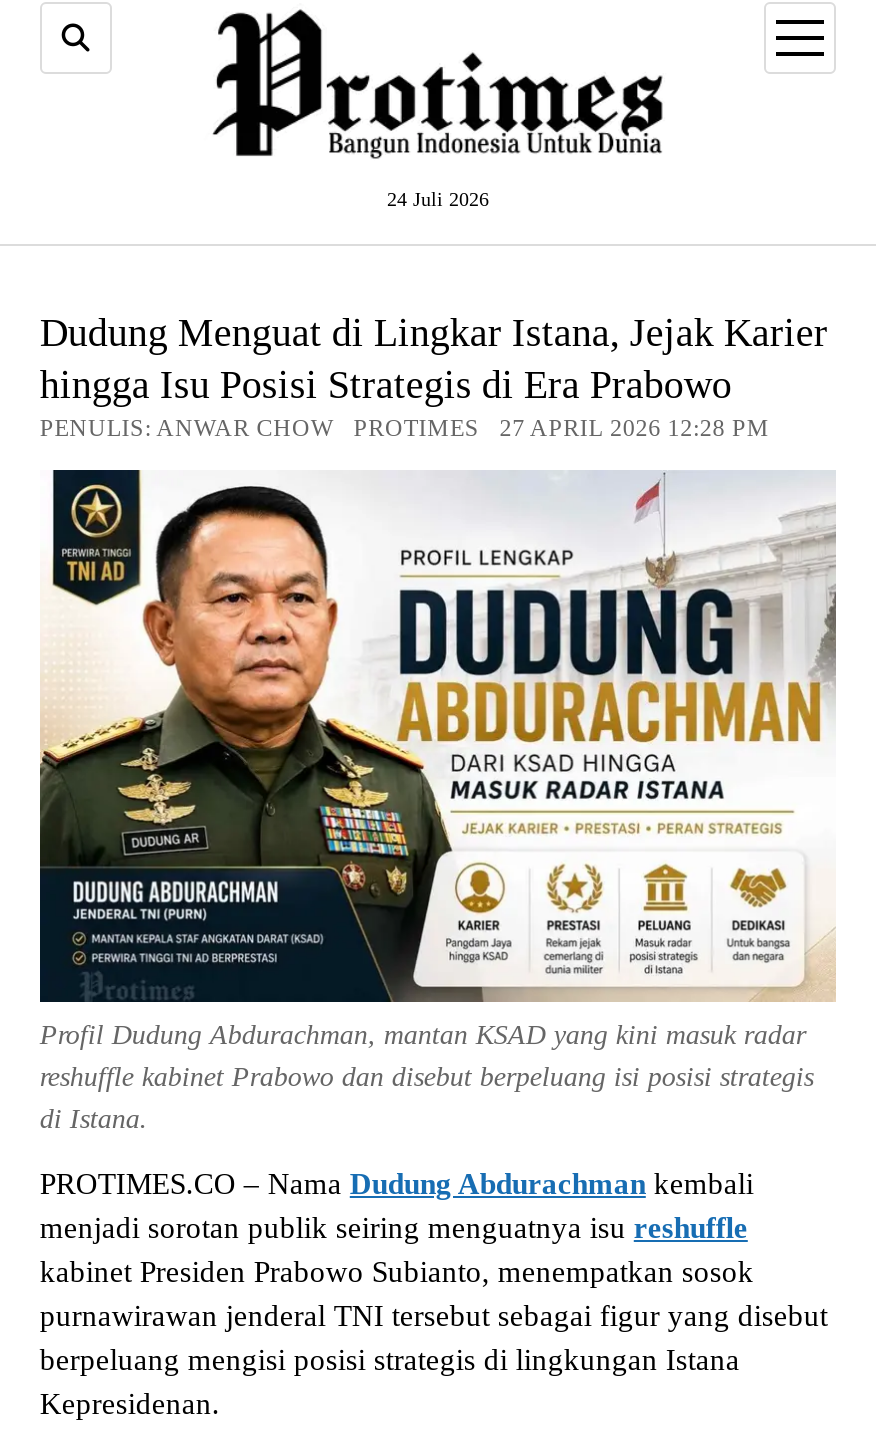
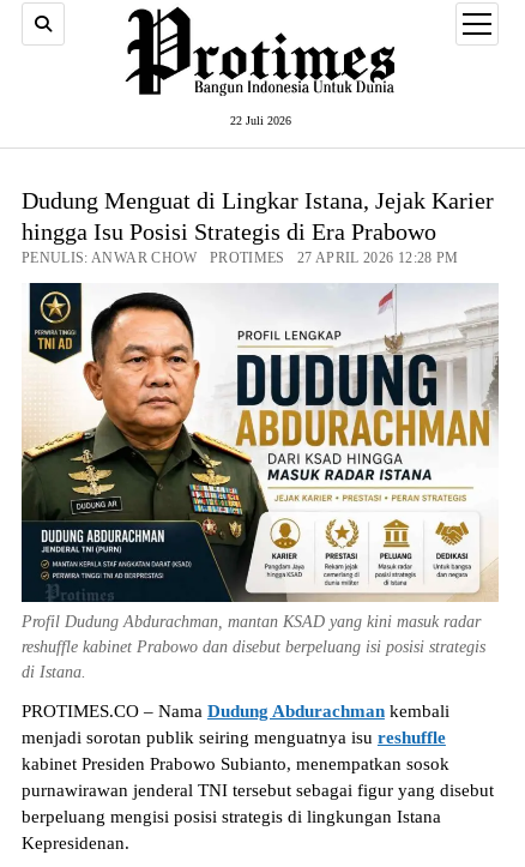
- 24 Juli 2026
+ 22 Juli 2026
